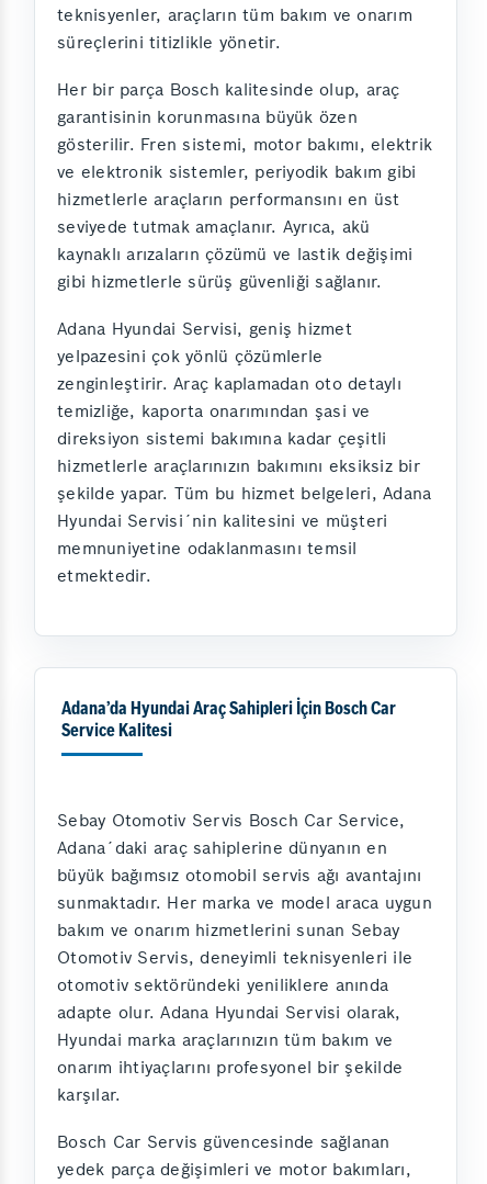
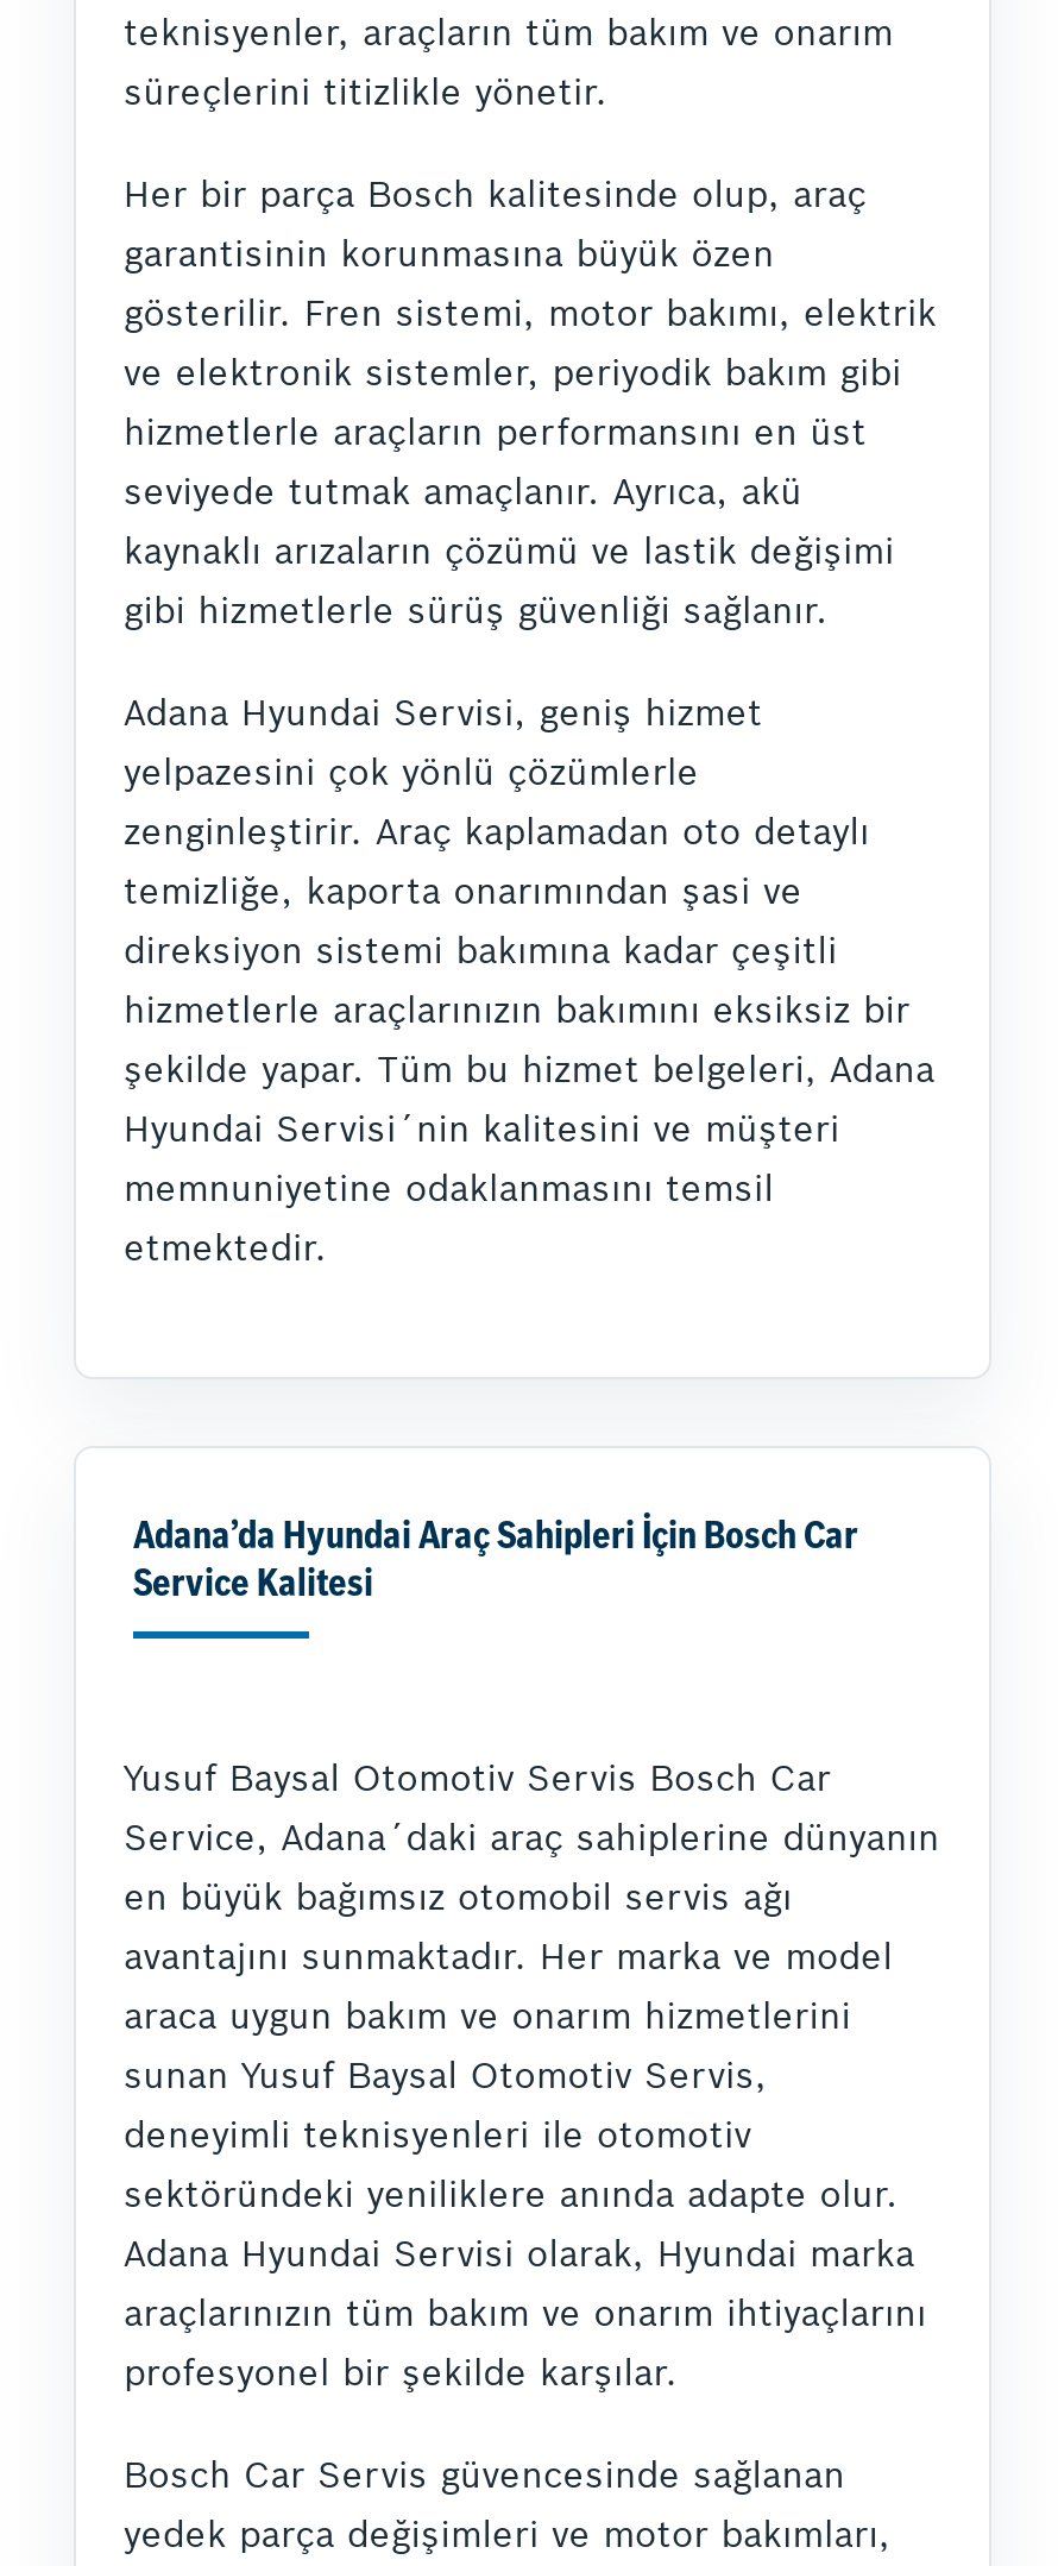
- Sebay Otomotiv Servis Bosch Car Service,
- Adana´daki araç sahiplerine dünyanın en
- büyük bağımsız otomobil servis ağı avantajını
- sunmaktadır. Her marka ve model araca uygun
- bakım ve onarım hizmetlerini sunan Sebay
- Otomotiv Servis, deneyimli teknisyenleri ile
- otomotiv sektöründeki yeniliklere anında
- adapte olur. Adana Hyundai Servisi olarak,
- Hyundai marka araçlarınızın tüm bakım ve
- onarım ihtiyaçlarını profesyonel bir şekilde
- karşılar.
+ Yusuf Baysal Otomotiv Servis Bosch Car
+ Service, Adana´daki araç sahiplerine dünyanın
+ en büyük bağımsız otomobil servis ağı
+ avantajını sunmaktadır. Her marka ve model
+ araca uygun bakım ve onarım hizmetlerini
+ sunan Yusuf Baysal Otomotiv Servis,
+ deneyimli teknisyenleri ile otomotiv
+ sektöründeki yeniliklere anında adapte olur.
+ Adana Hyundai Servisi olarak, Hyundai marka
+ araçlarınızın tüm bakım ve onarım ihtiyaçlarını
+ profesyonel bir şekilde karşılar.
